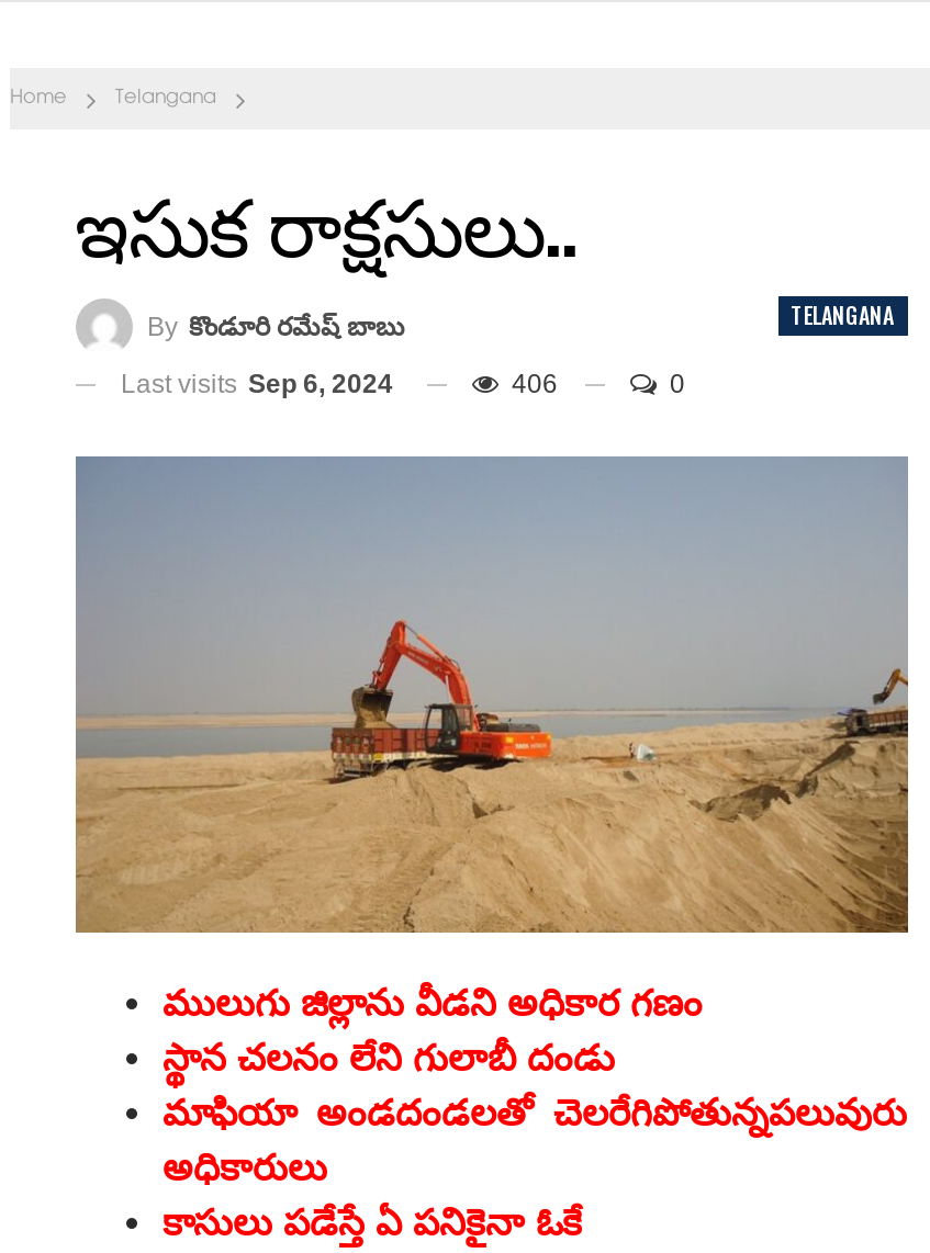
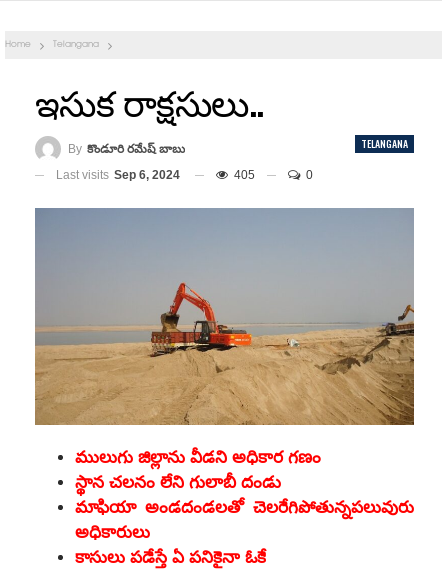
- 406
+ 405
